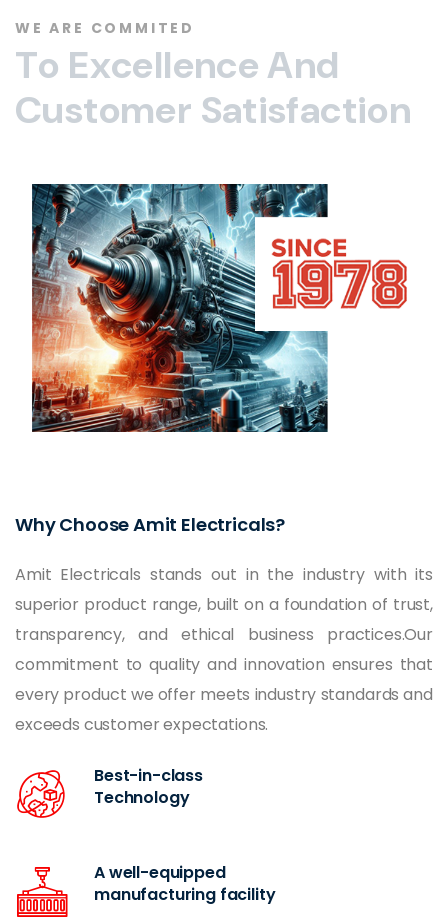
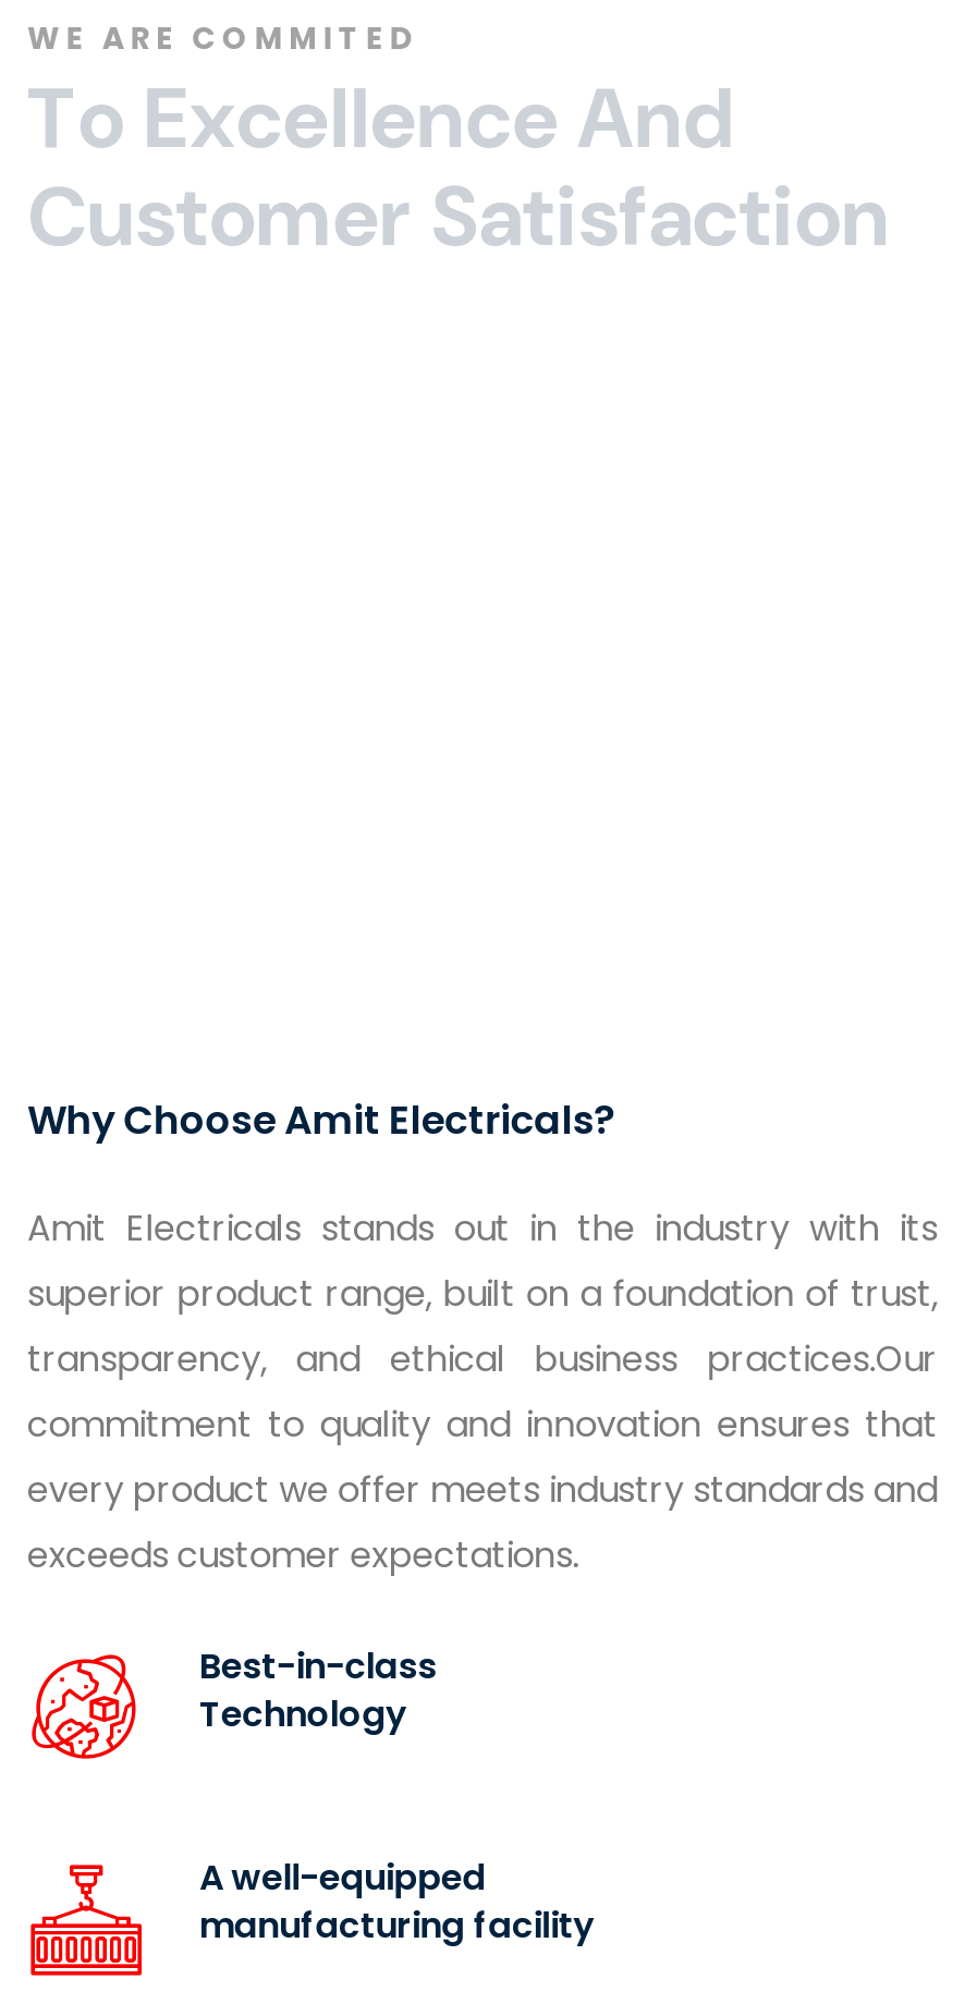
- [image]
